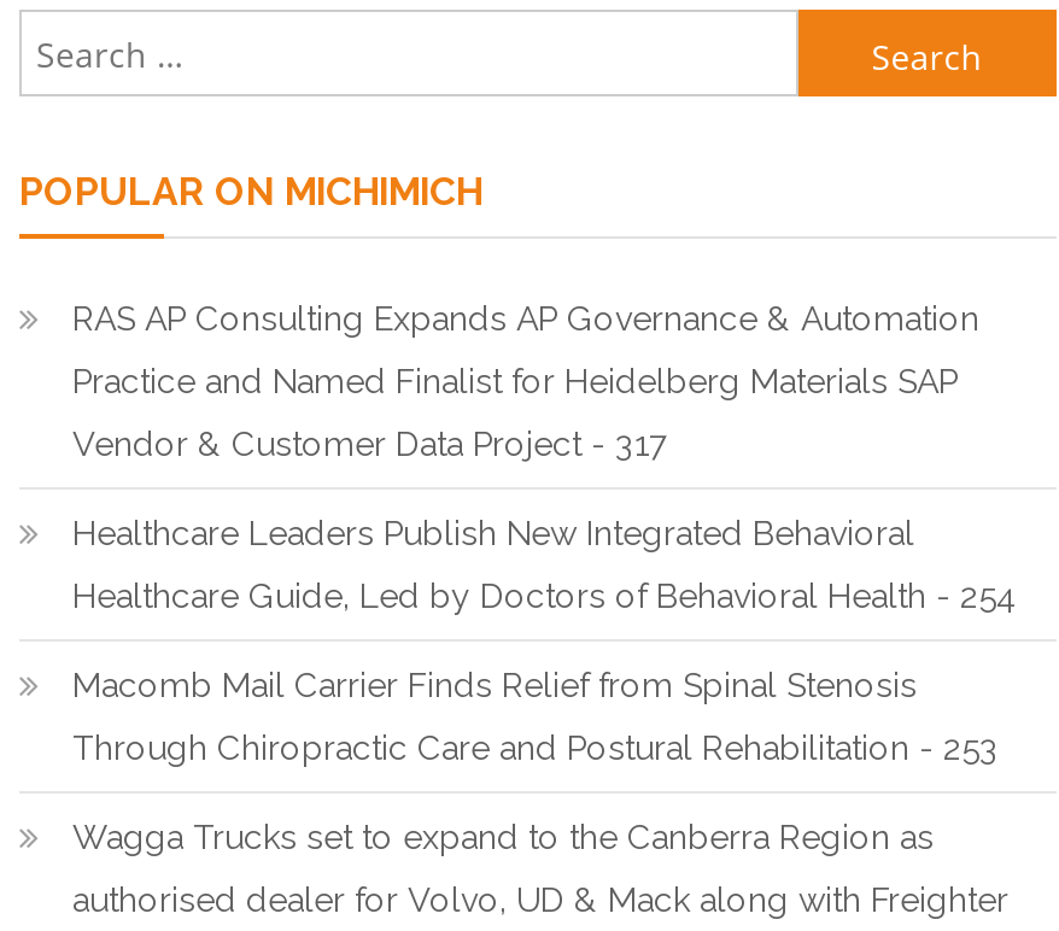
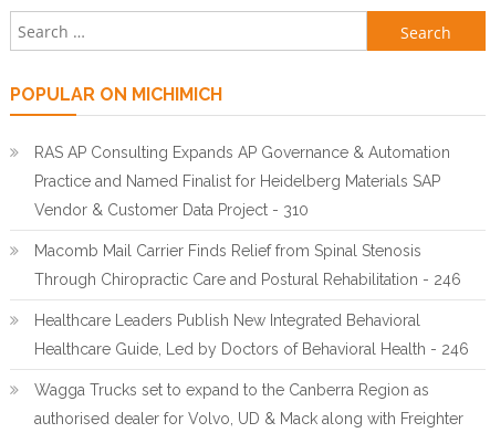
- Vendor & Customer Data Project - 317
- Healthcare Guide, Led by Doctors of Behavioral Health - 254
+ Vendor & Customer Data Project - 310

moved down: Healthcare Leaders Publish New Integrated Behavioral

moved up: Macomb Mail Carrier Finds Relief from Spinal Stenosis

- Through Chiropractic Care and Postural Rehabilitation - 253
+ Through Chiropractic Care and Postural Rehabilitation - 246
+ Healthcare Guide, Led by Doctors of Behavioral Health - 246
